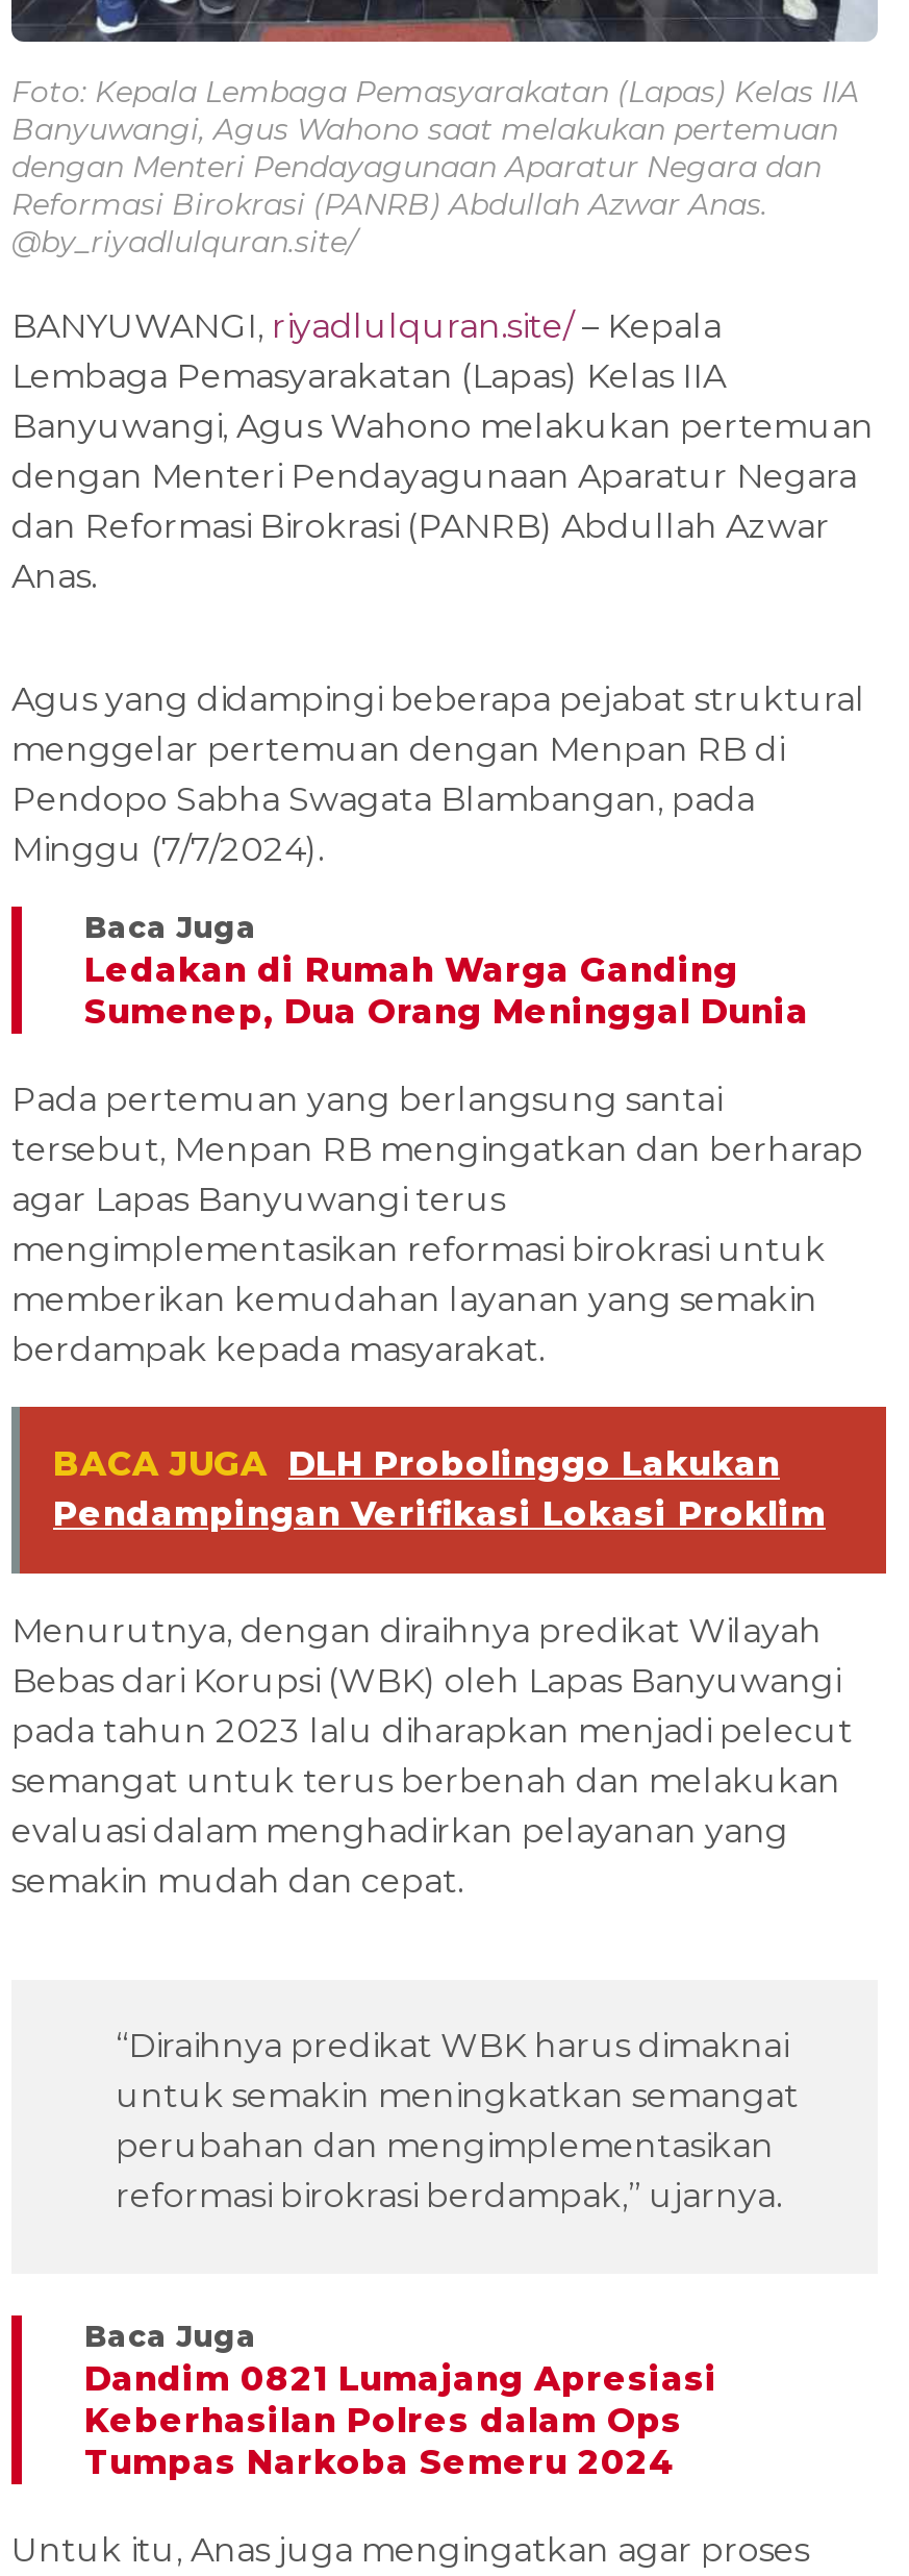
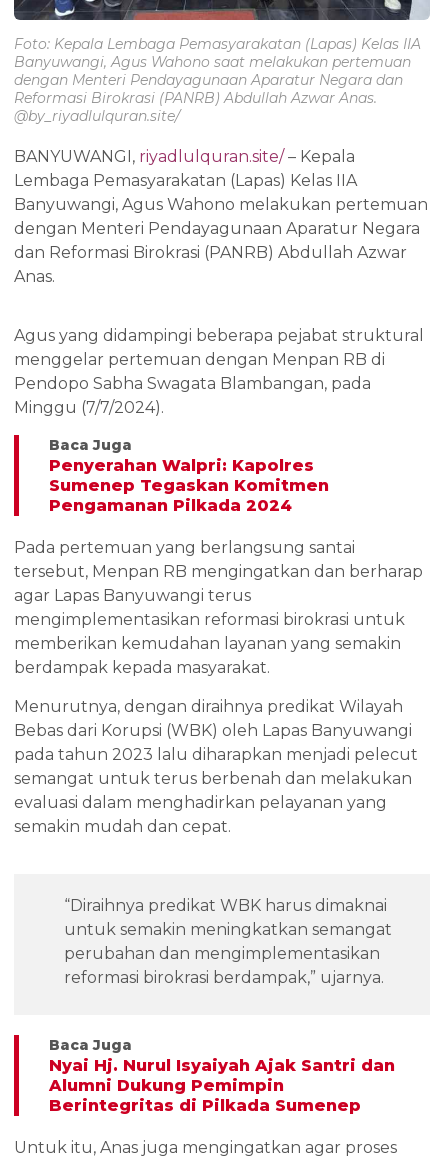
- Ledakan di Rumah Warga Ganding
- Sumenep, Dua Orang Meninggal Dunia
+ Penyerahan Walpri: Kapolres
+ Sumenep Tegaskan Komitmen
+ Pengamanan Pilkada 2024

moved down: Pada pertemuan yang berlangsung santai | tersebut, Menpan RB mengingatkan dan berharap | agar Lapas Banyuwangi terus | mengimplementasikan reformasi birokrasi untuk | memberikan kemudahan layanan yang semakin | berdampak kepada masyarakat.

- [image]
- BACA JUGA DLH Probolinggo Lakukan
- Pendampingan Verifikasi Lokasi Proklim

- Dandim 0821 Lumajang Apresiasi
- Keberhasilan Polres dalam Ops
- Tumpas Narkoba Semeru 2024
+ Nyai Hj. Nurul Isyaiyah Ajak Santri dan
+ Alumni Dukung Pemimpin
+ Berintegritas di Pilkada Sumenep
